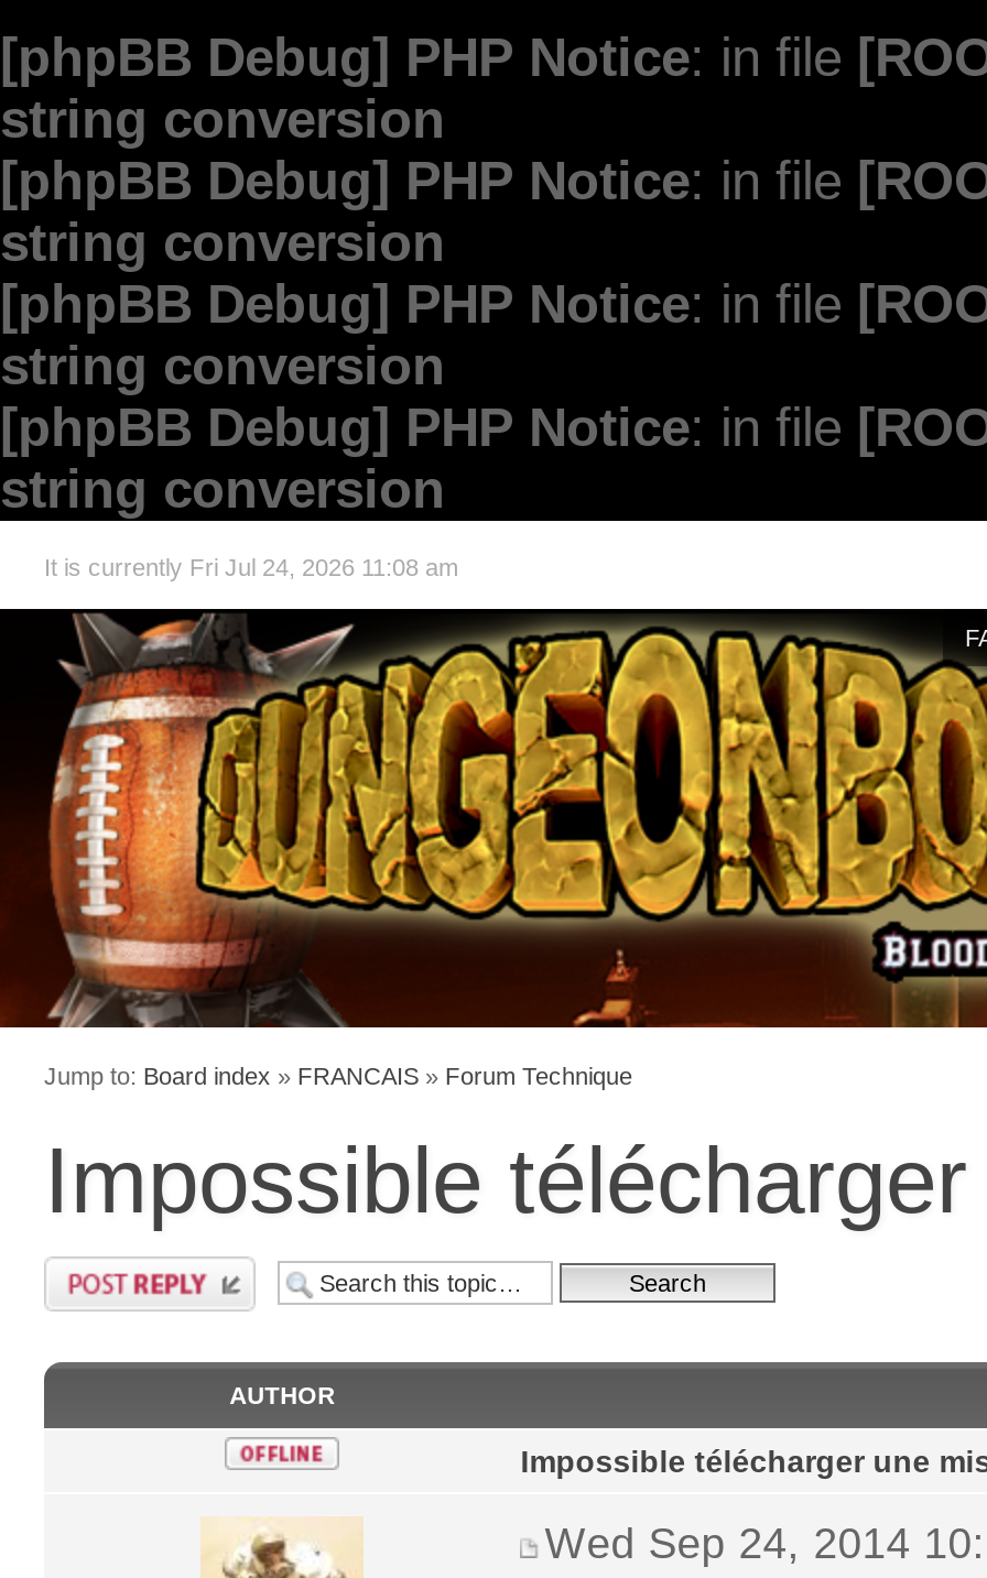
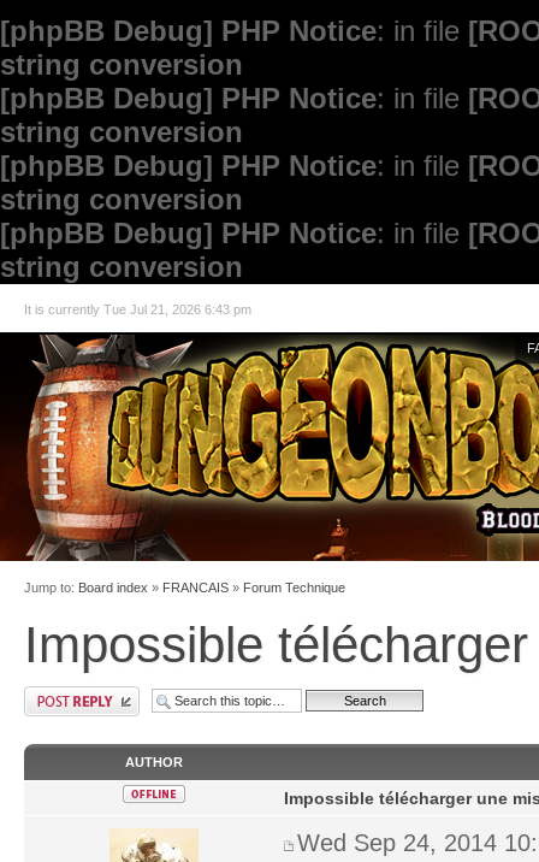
- It is currently Fri Jul 24, 2026 11:08 am
+ It is currently Tue Jul 21, 2026 6:43 pm
